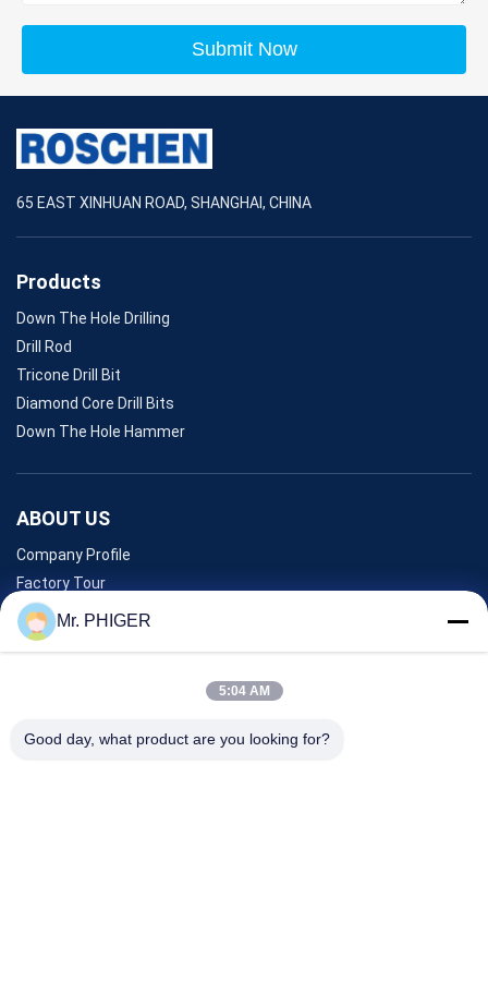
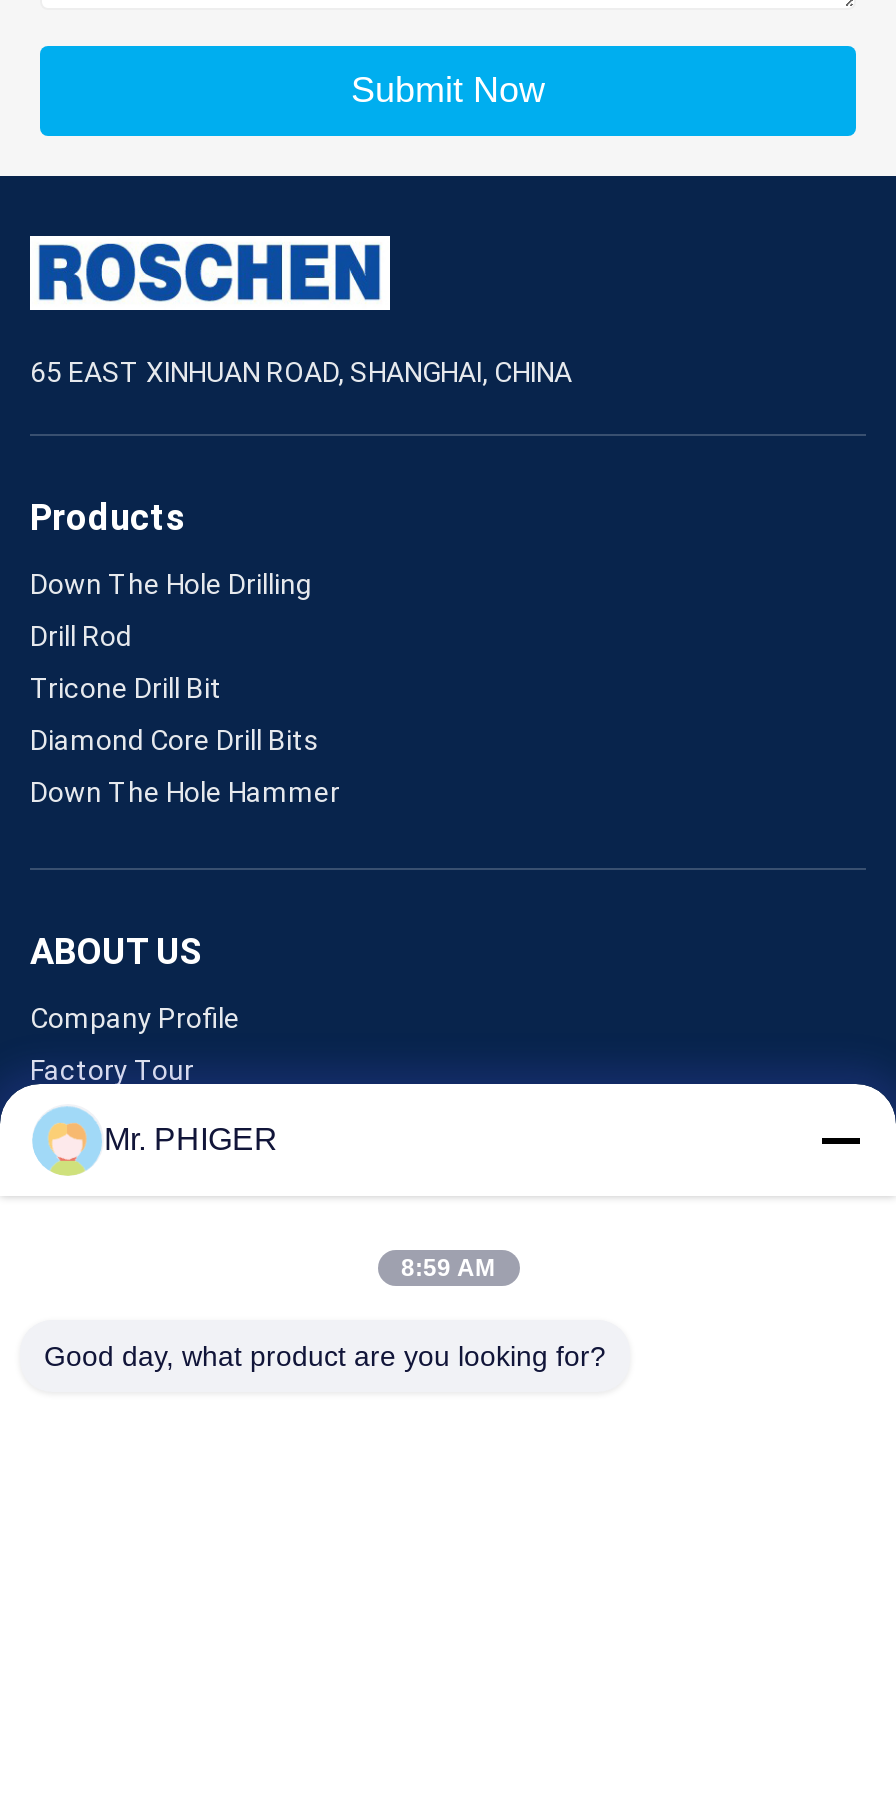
- 5:04 AM
+ 8:59 AM
